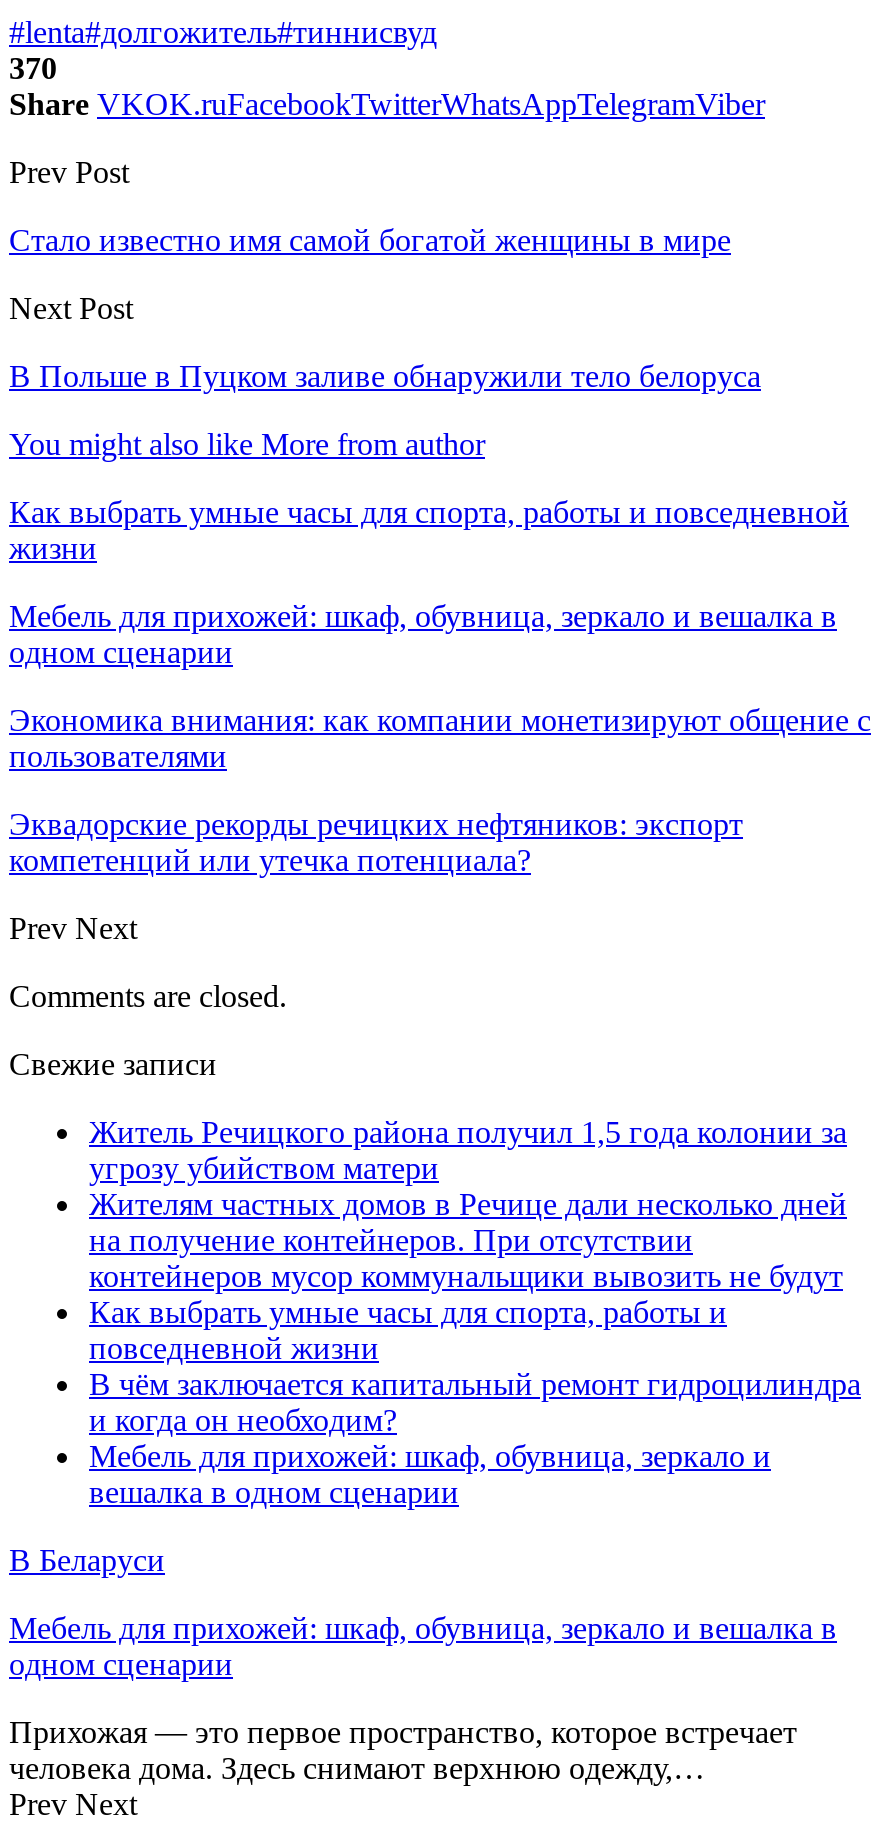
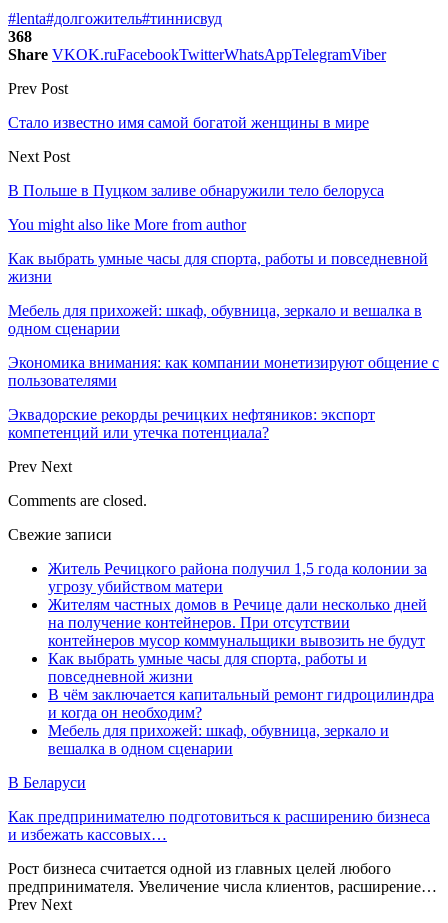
- 370
+ 368

- Мебель для прихожей: шкаф, обувница, зеркало и вешалка в
- одном сценарии
+ Как предпринимателю подготовиться к расширению бизнеса
+ и избежать кассовых…

- Прихожая — это первое пространство, которое встречает
- человека дома. Здесь снимают верхнюю одежду,…
+ Рост бизнеса считается одной из главных целей любого
+ предпринимателя. Увеличение числа клиентов, расширение…
